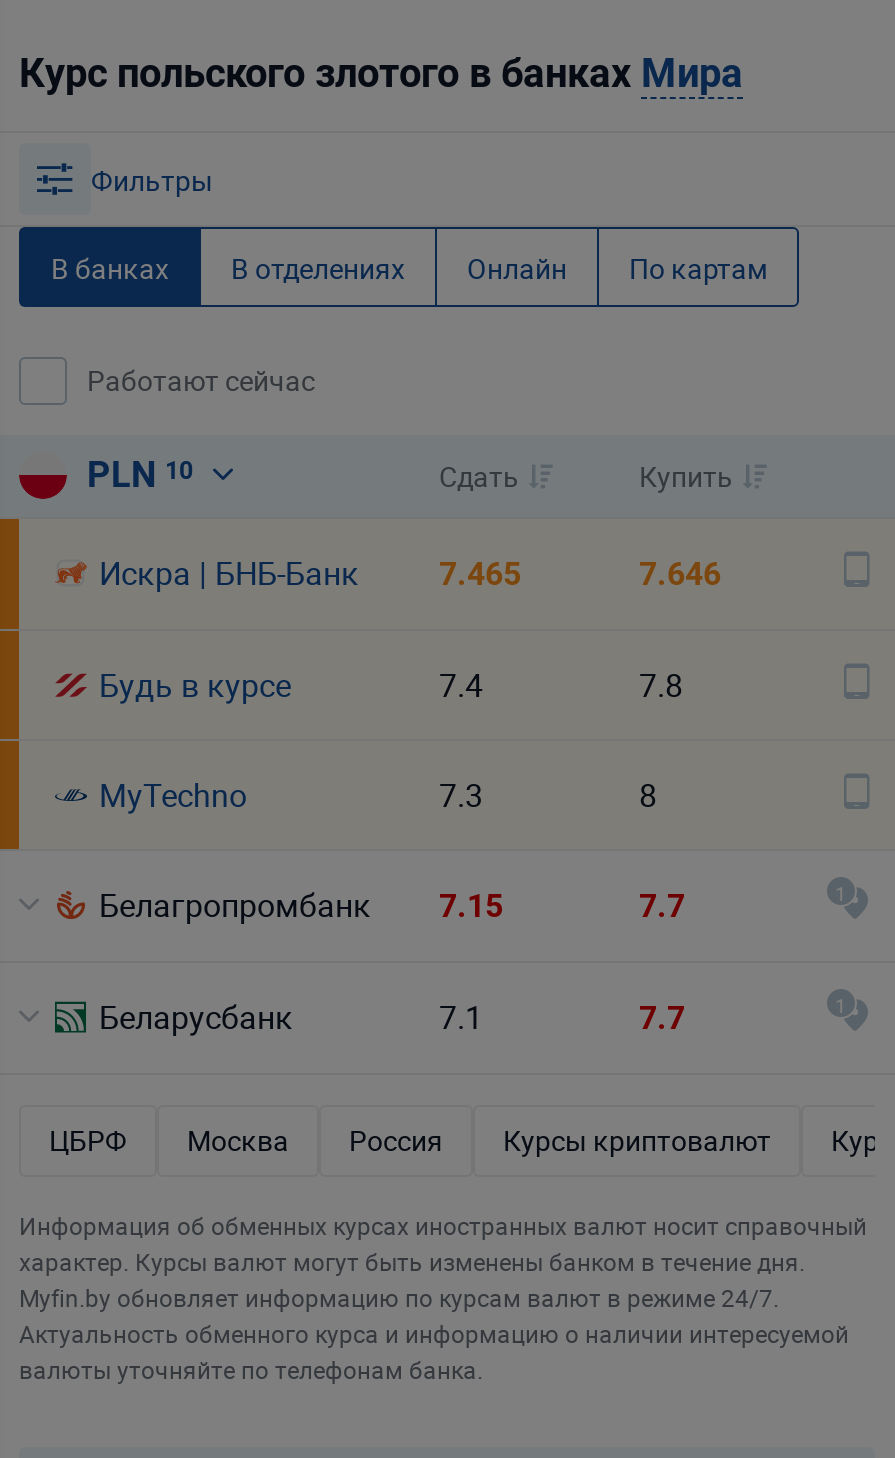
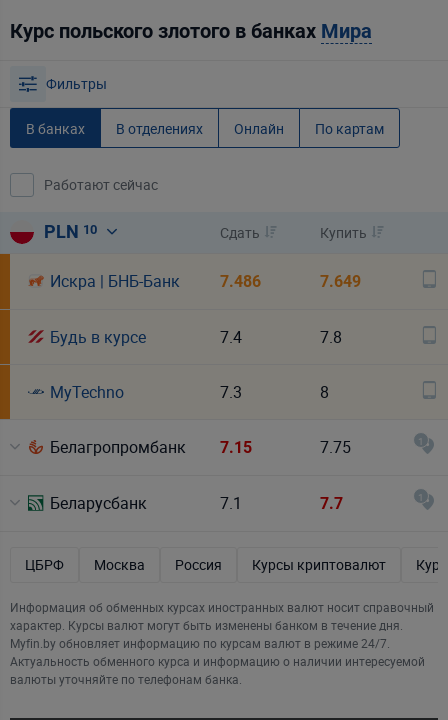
- 7.465
+ 7.486

- 7.646
+ 7.649

- 7.7
+ 7.75
